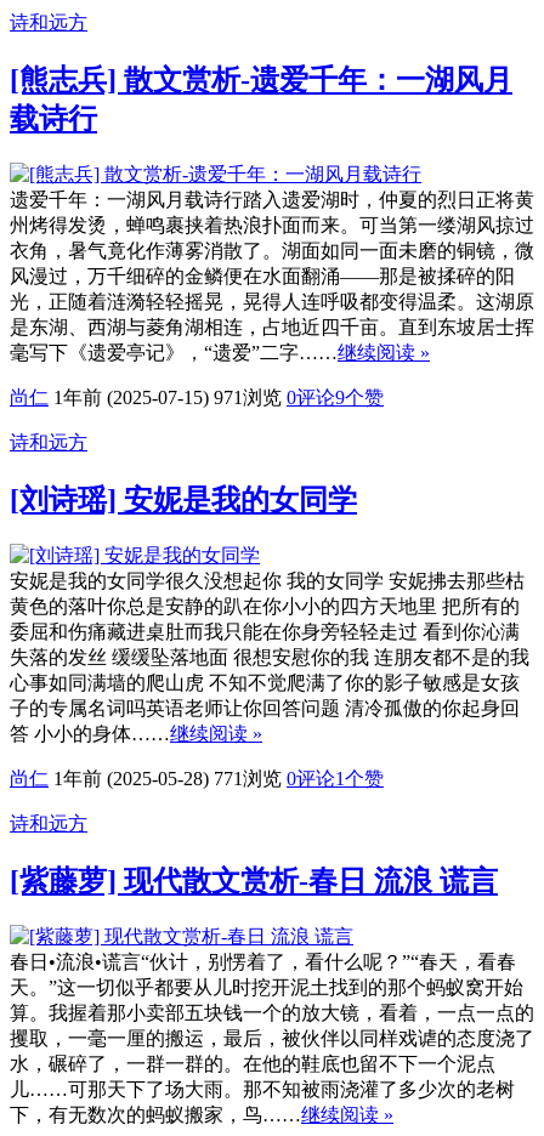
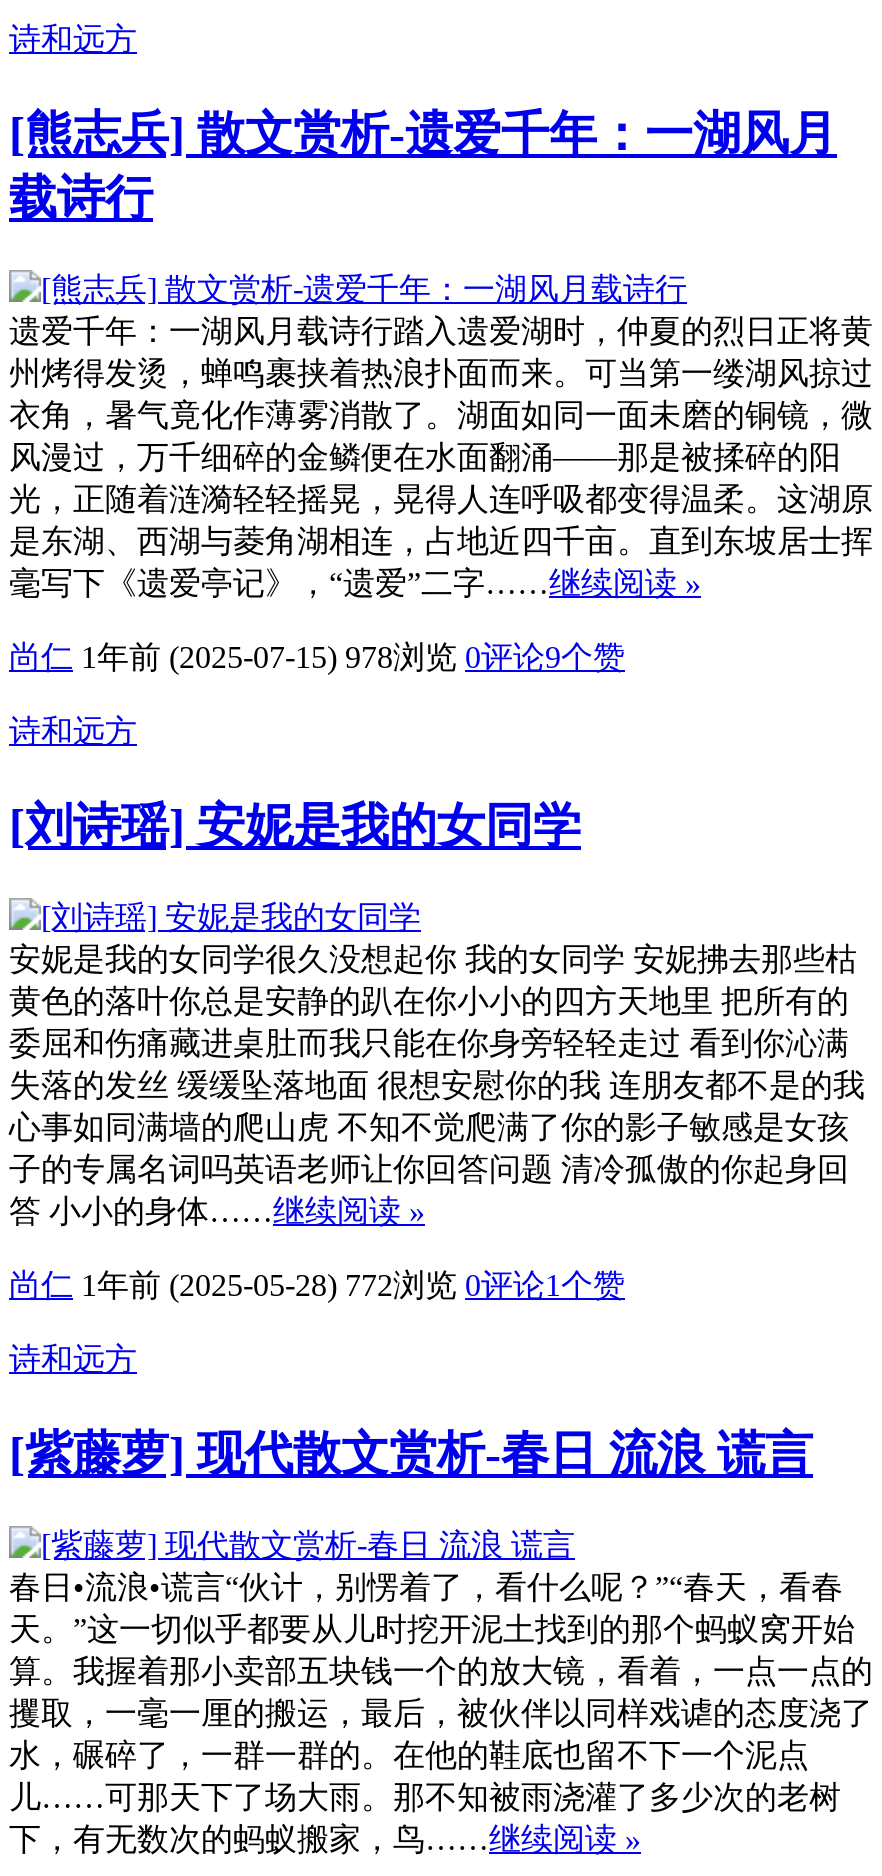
- 尚仁 1年前 (2025-07-15) 971浏览 0评论9个赞
+ 尚仁 1年前 (2025-07-15) 978浏览 0评论9个赞

- 尚仁 1年前 (2025-05-28) 771浏览 0评论1个赞
+ 尚仁 1年前 (2025-05-28) 772浏览 0评论1个赞
